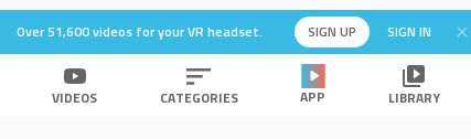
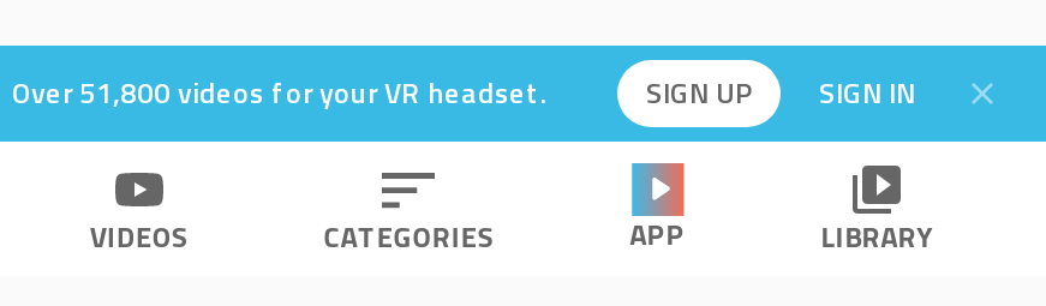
- Over 51,600 videos for your VR headset.
+ Over 51,800 videos for your VR headset.
